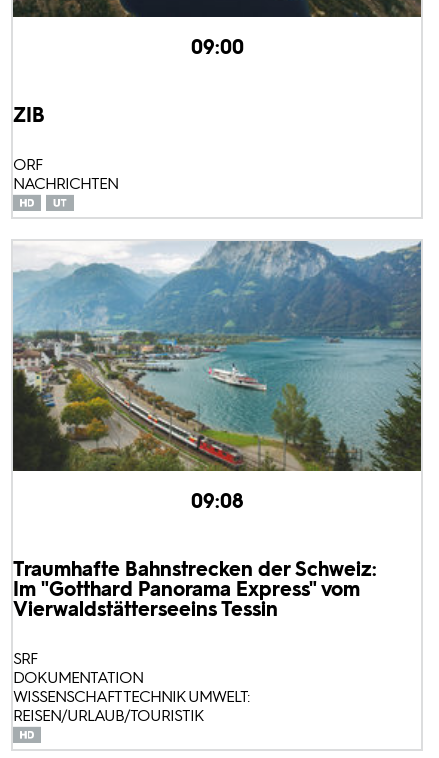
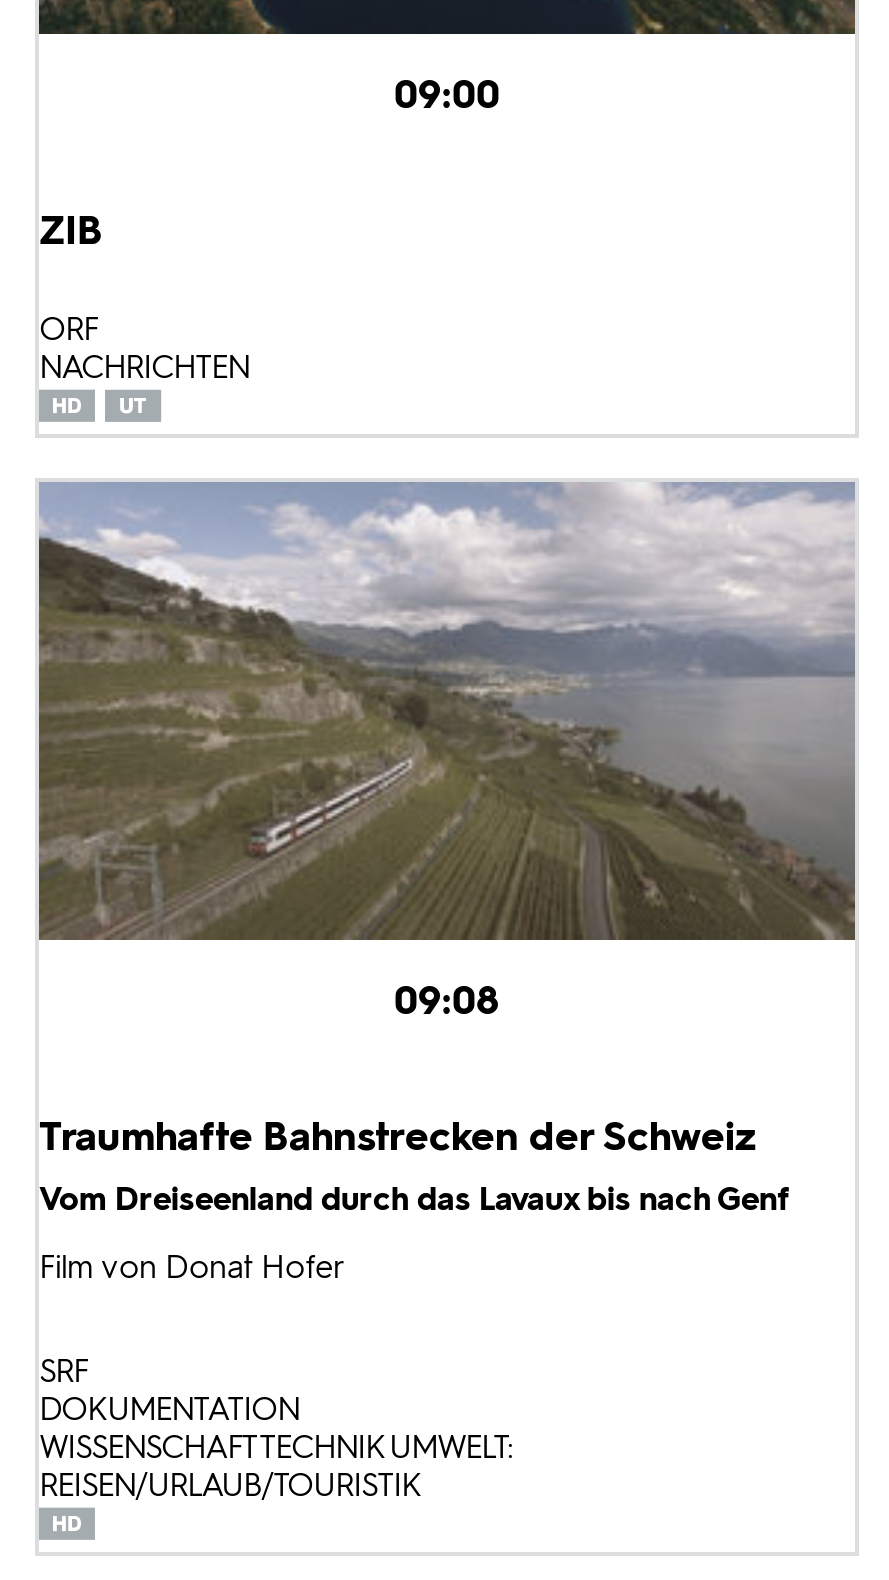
- [image]
+ [image]

- Traumhafte Bahnstrecken der Schweiz:
- Im "Gotthard Panorama Express" vom
- Vierwaldstätterseeins Tessin
+ Traumhafte Bahnstrecken der Schweiz
+ Vom Dreiseenland durch das Lavaux bis nach Genf
+ Film von Donat Hofer
